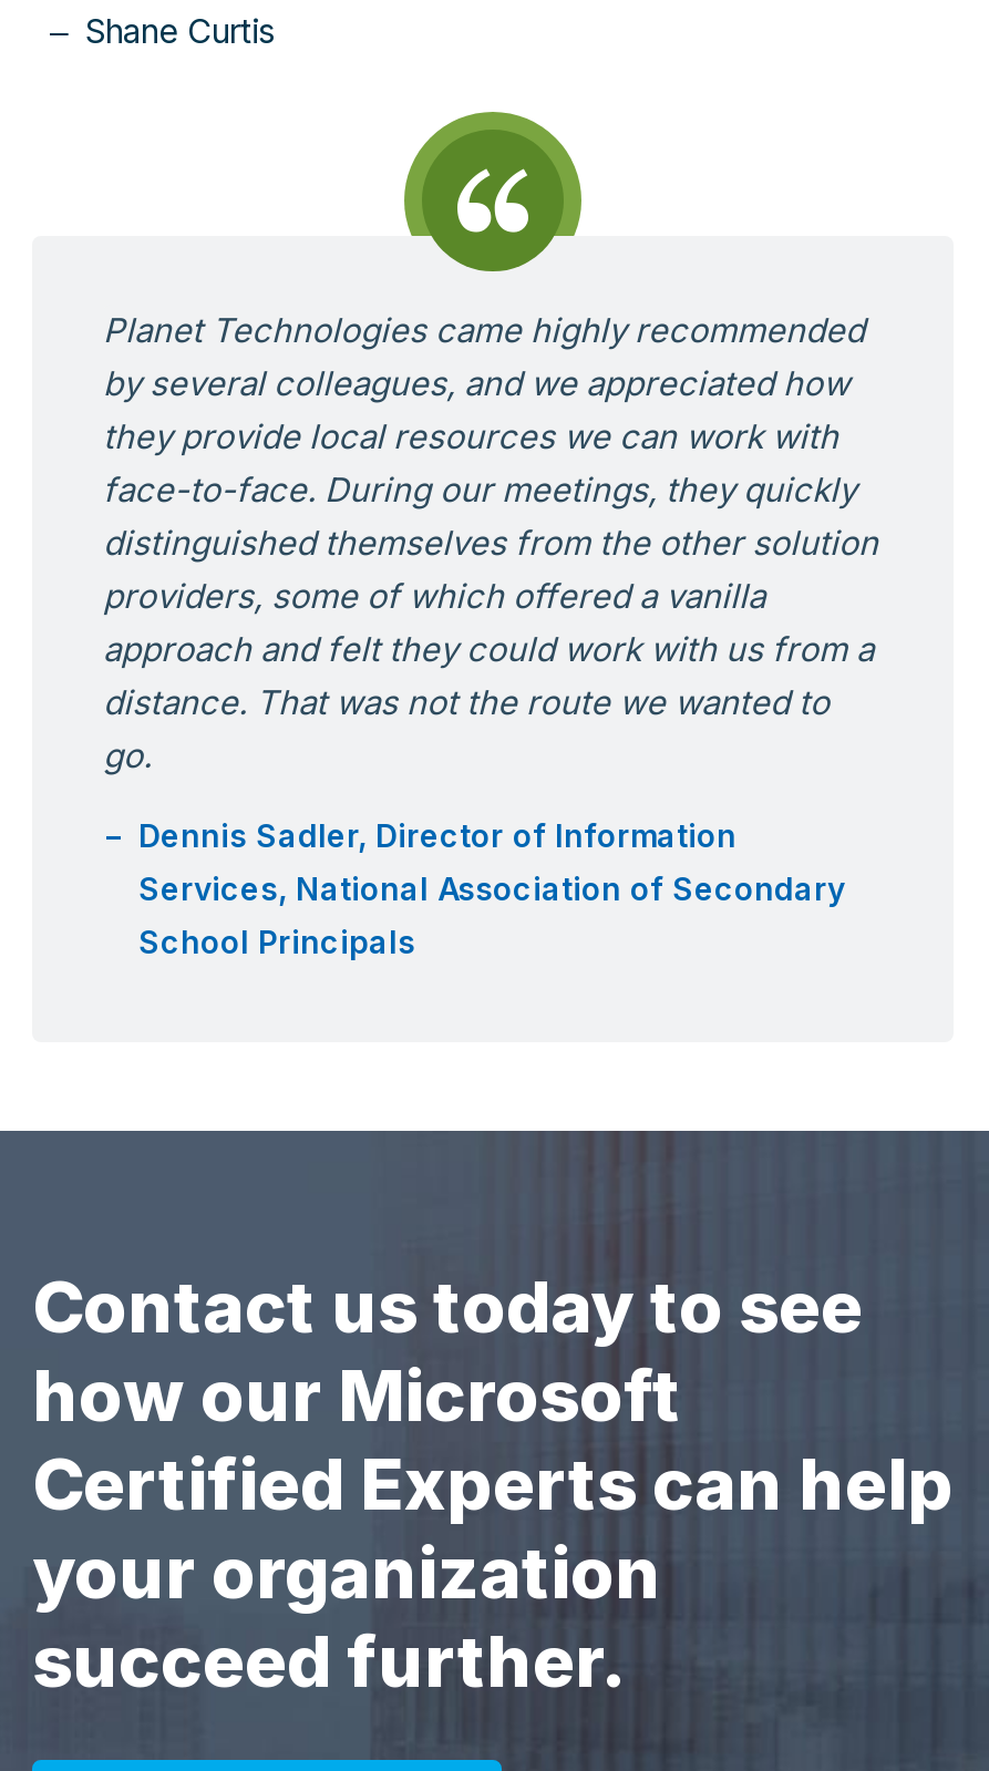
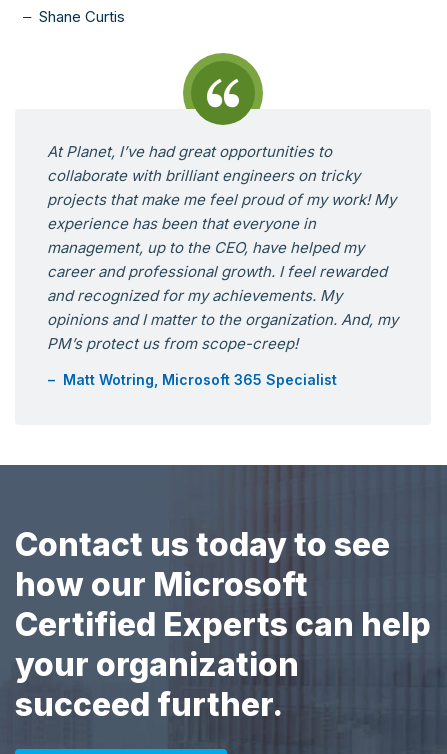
- Planet Technologies came highly recommended
- by several colleagues, and we appreciated how
- they provide local resources we can work with
- face-to-face. During our meetings, they quickly
- distinguished themselves from the other solution
- providers, some of which offered a vanilla
- approach and felt they could work with us from a
- distance. That was not the route we wanted to
- go.
+ At Planet, I’ve had great opportunities to
+ collaborate with brilliant engineers on tricky
+ projects that make me feel proud of my work! My
+ experience has been that everyone in
+ management, up to the CEO, have helped my
+ career and professional growth. I feel rewarded
+ and recognized for my achievements. My
+ opinions and I matter to the organization. And, my
+ PM’s protect us from scope-creep!

- Dennis Sadler, Director of Information
- Services, National Association of Secondary
- School Principals
+ Matt Wotring, Microsoft 365 Specialist
